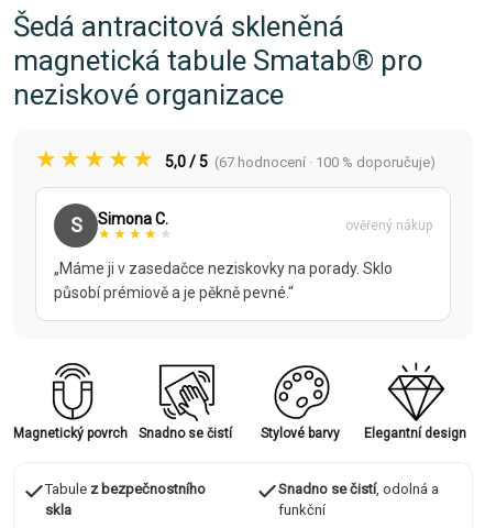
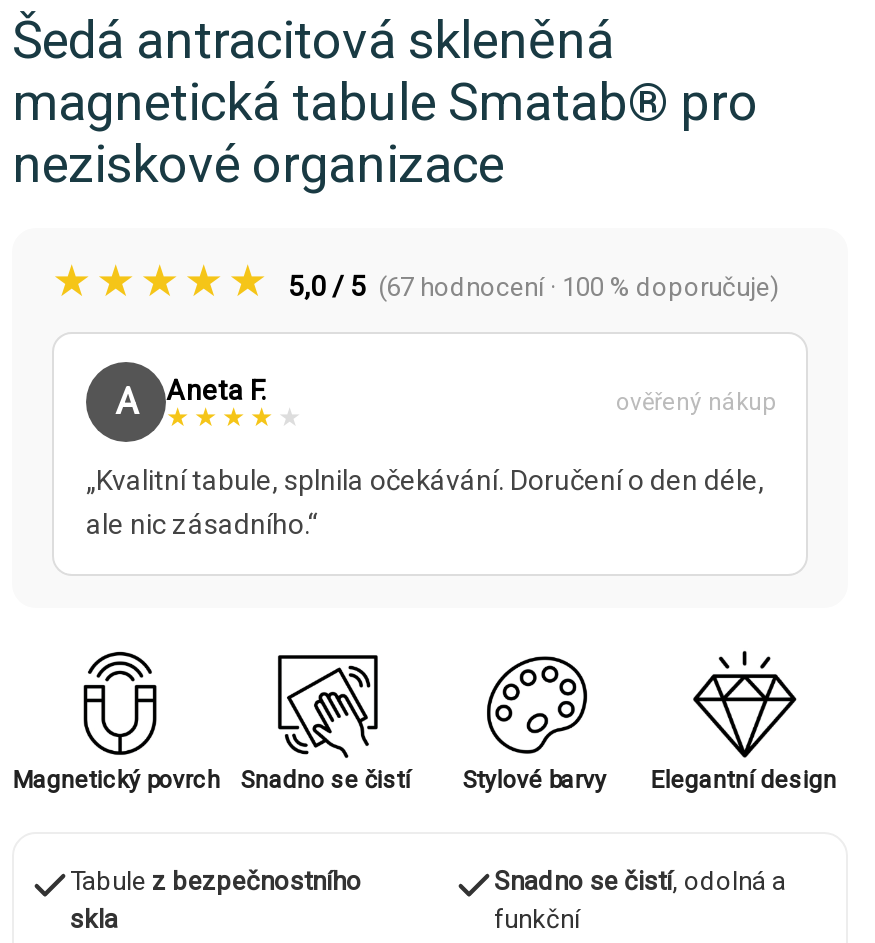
- S
- Simona C.
+ A
+ Aneta F.

- „Máme ji v zasedačce neziskovky na porady. Sklo
- působí prémiově a je pěkně pevné.“
+ „Kvalitní tabule, splnila očekávání. Doručení o den déle,
+ ale nic zásadního.“
